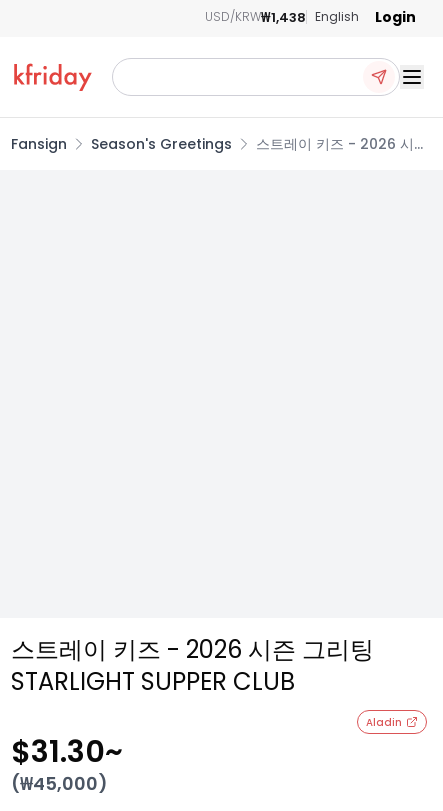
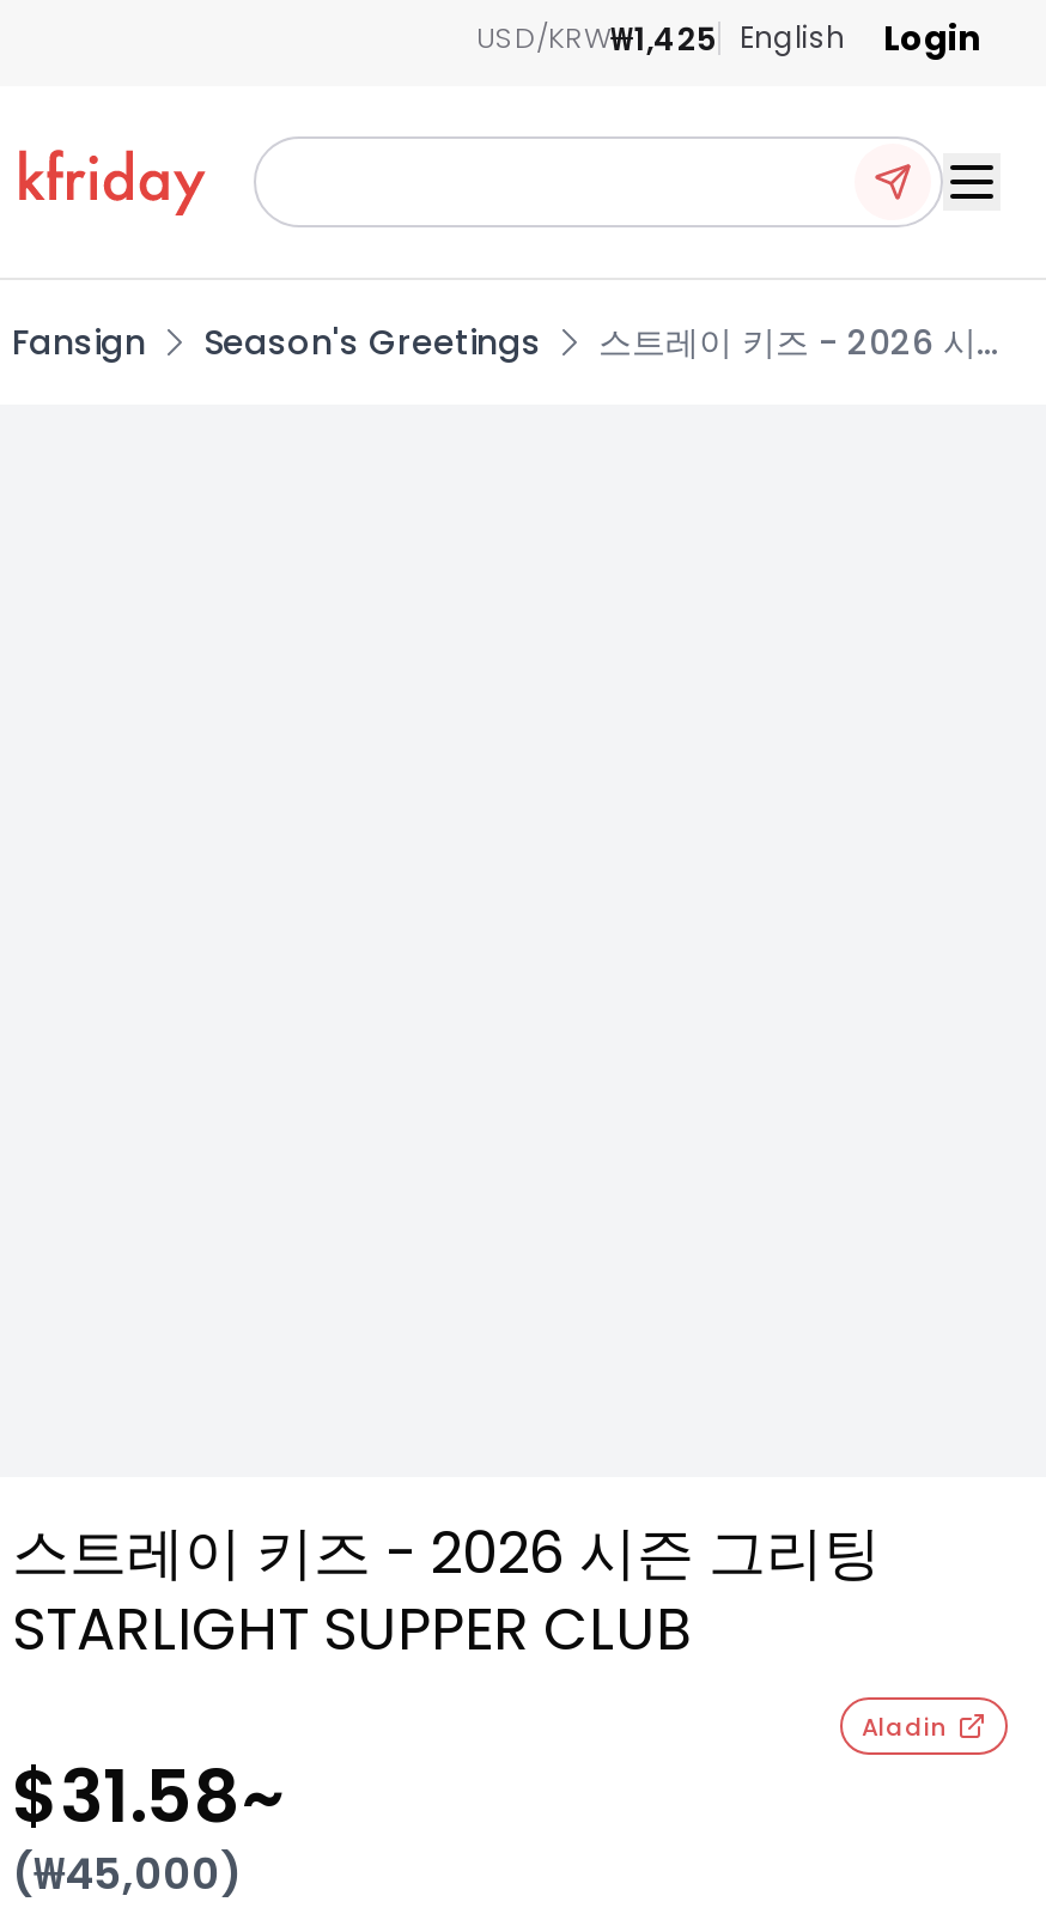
- USD/KRW₩1,438 English
+ USD/KRW₩1,425 English

- $31.30~
+ $31.58~
